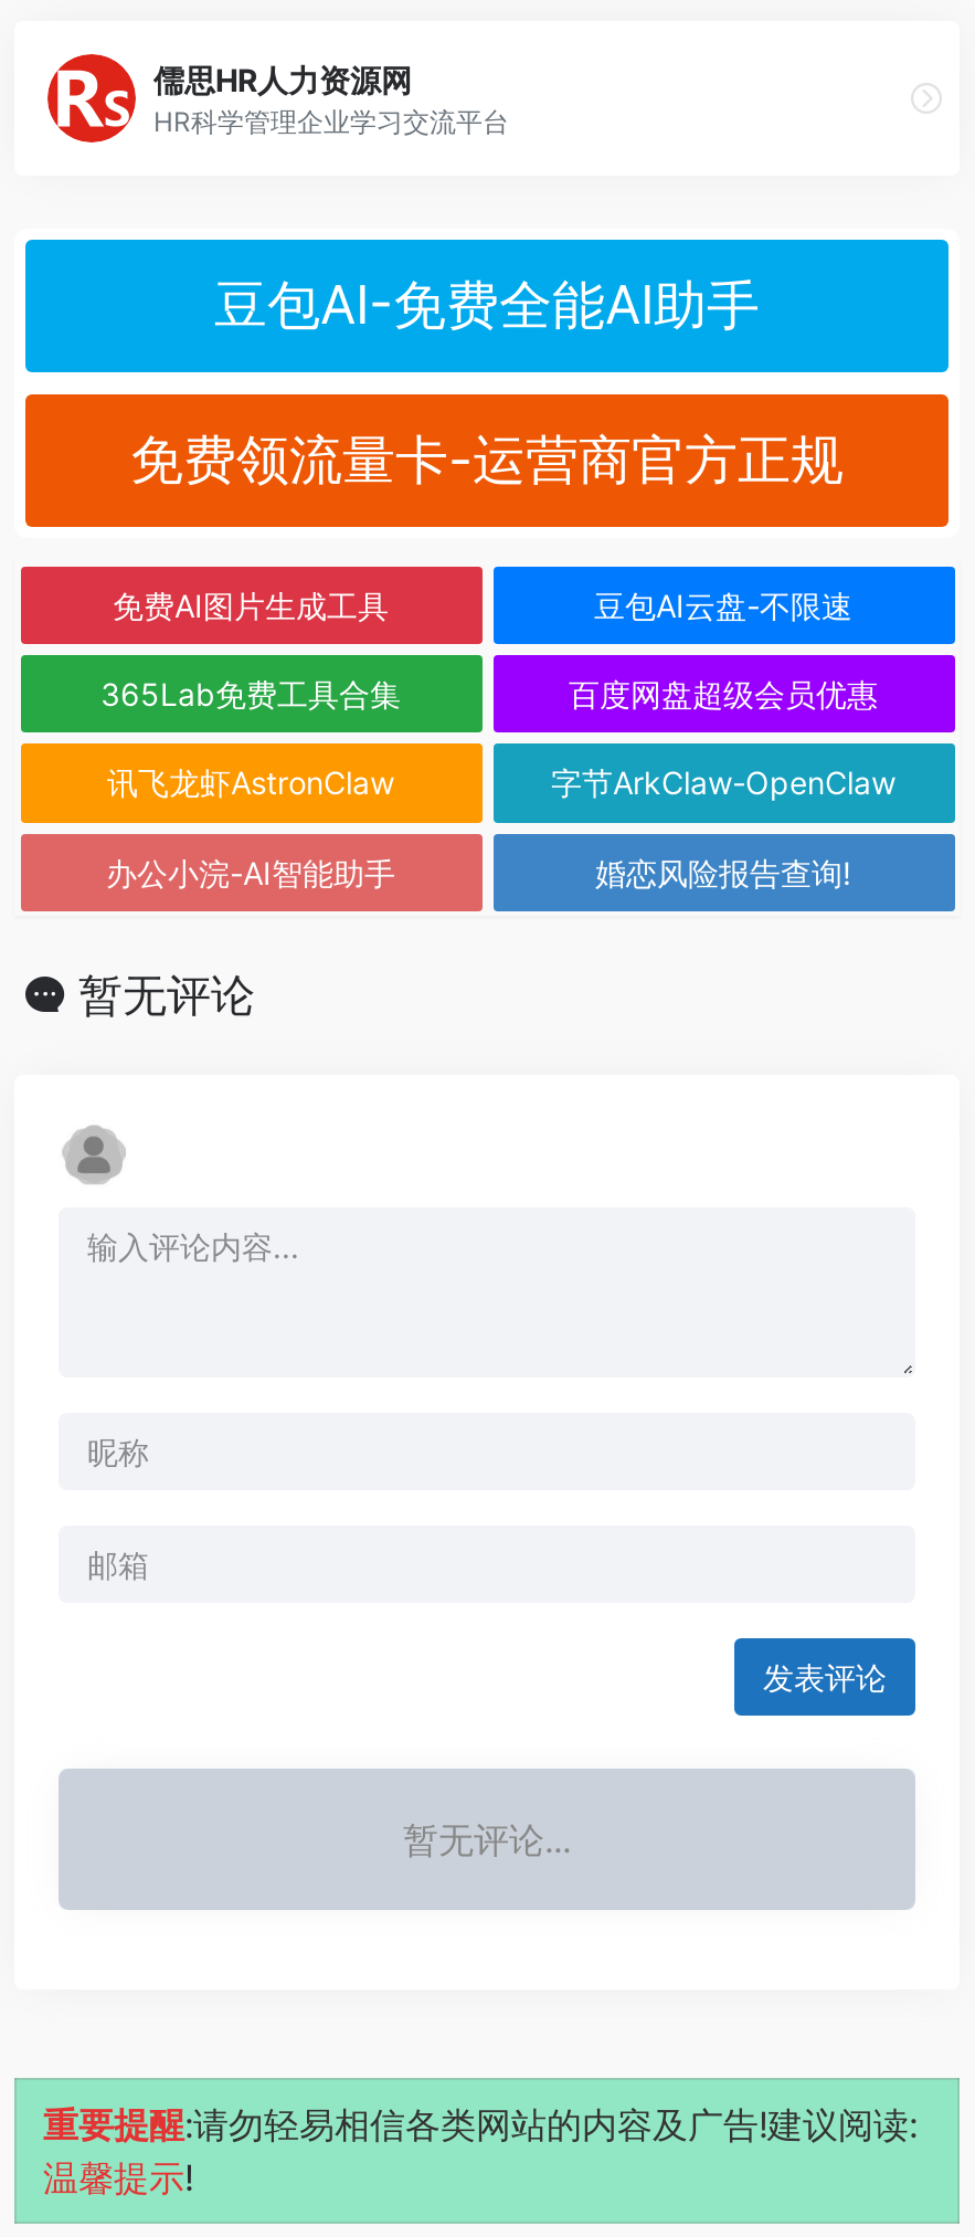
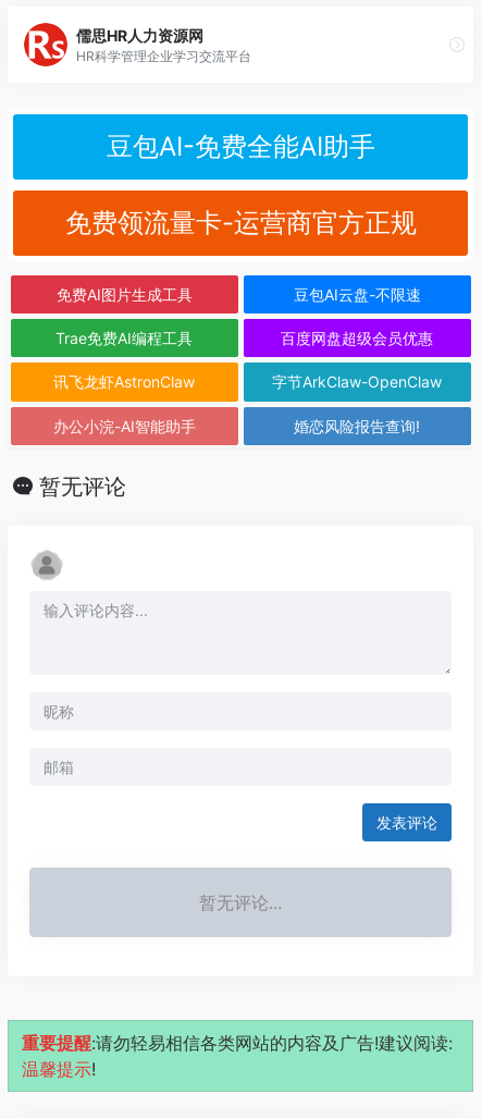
- 365Lab免费工具合集
+ Trae免费AI编程工具
